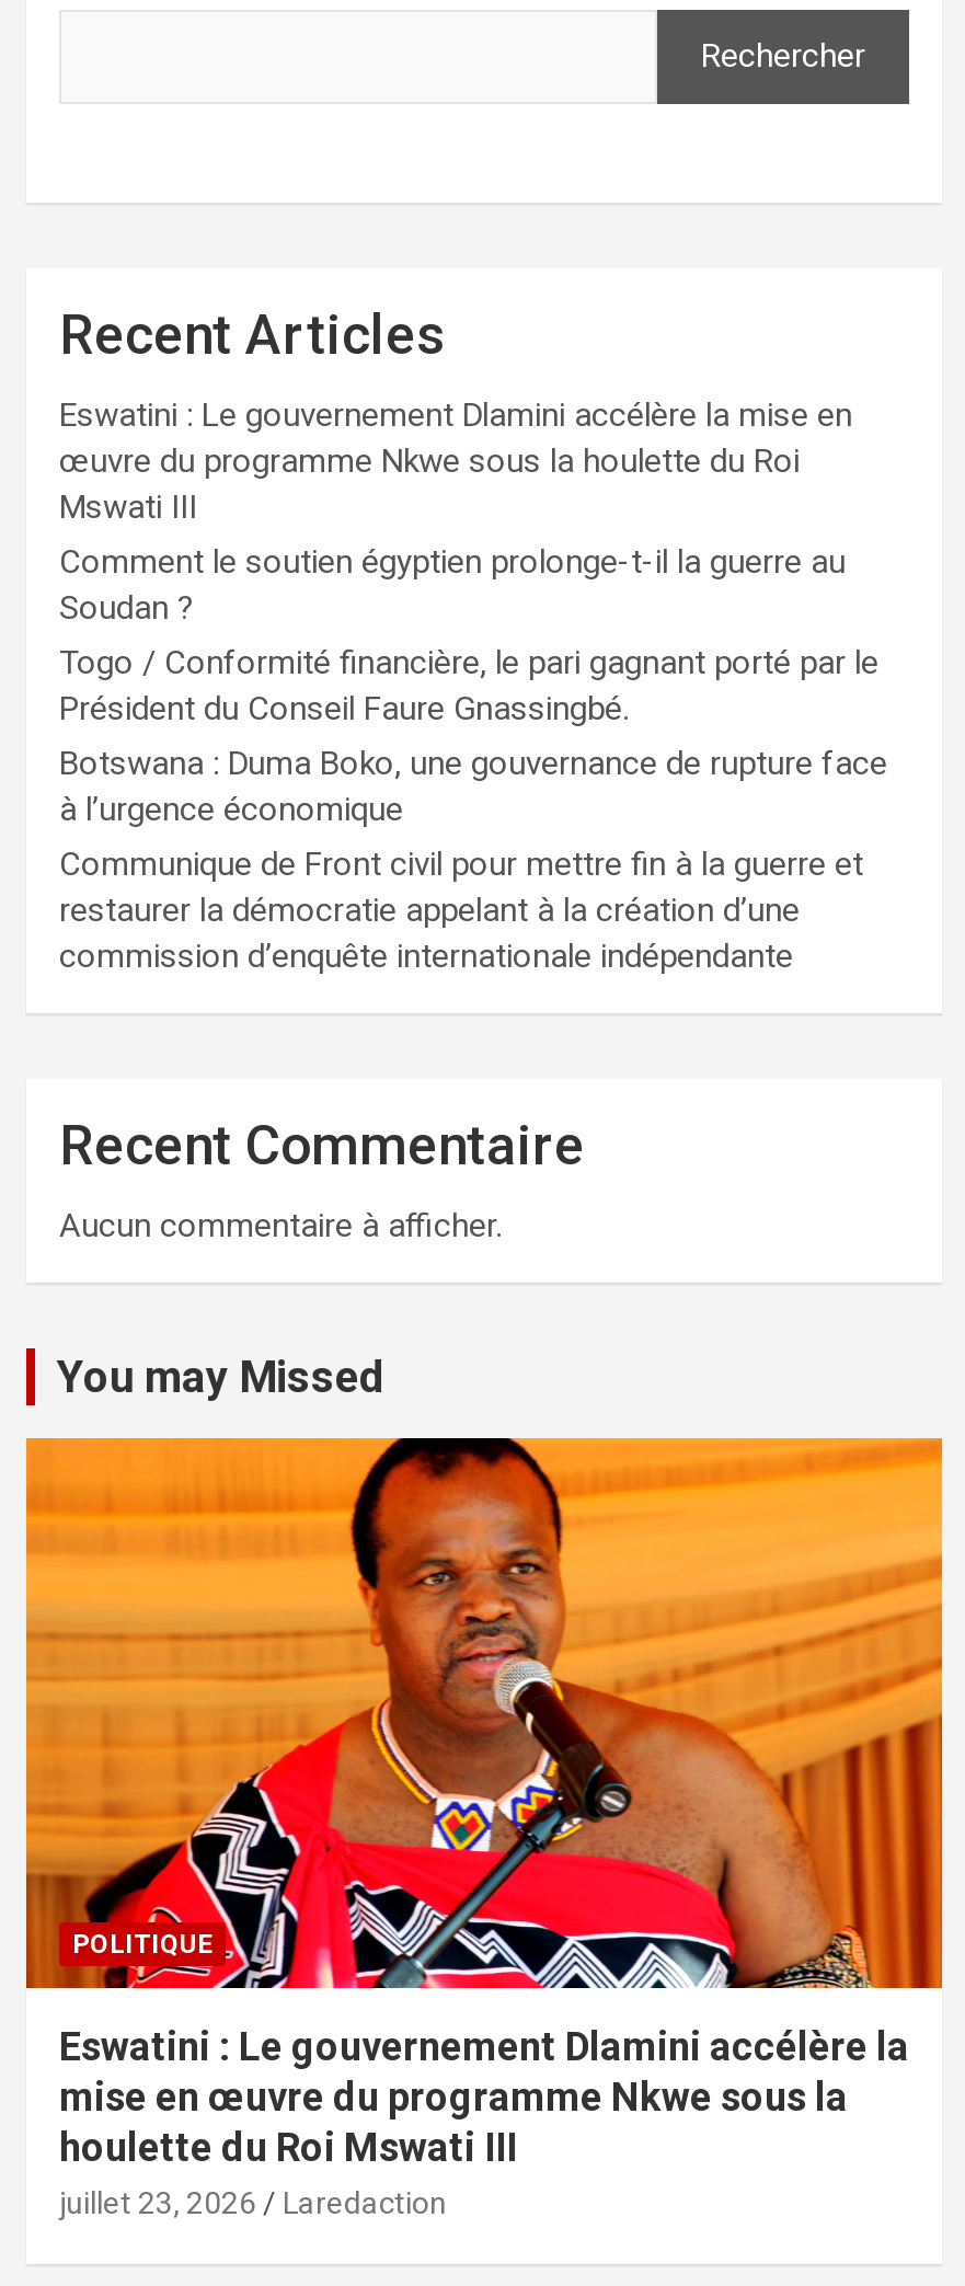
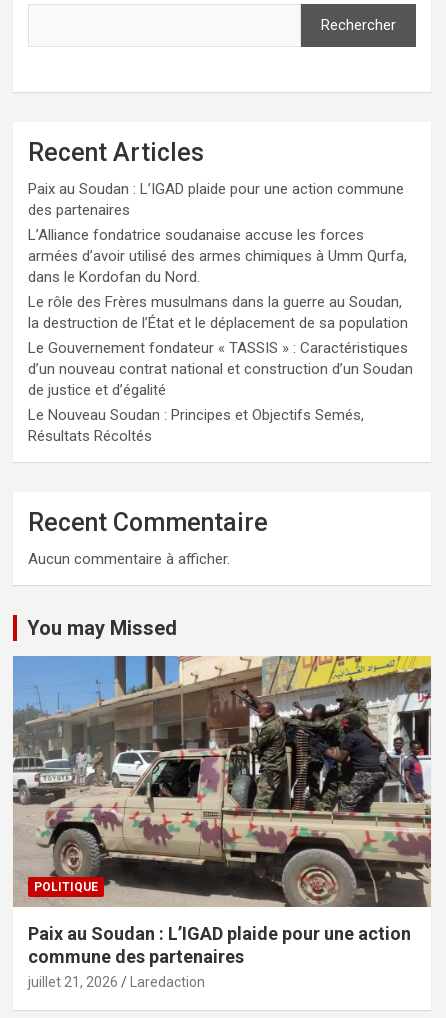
- Eswatini : Le gouvernement Dlamini accélère la mise en
- œuvre du programme Nkwe sous la houlette du Roi
- Mswati III
- Comment le soutien égyptien prolonge-t-il la guerre au
- Soudan ?
- Togo / Conformité financière, le pari gagnant porté par le
- Président du Conseil Faure Gnassingbé.
- Botswana : Duma Boko, une gouvernance de rupture face
- à l’urgence économique
- Communique de Front civil pour mettre fin à la guerre et
- restaurer la démocratie appelant à la création d’une
- commission d’enquête internationale indépendante
+ Paix au Soudan : L’IGAD plaide pour une action commune
+ des partenaires
+ L’Alliance fondatrice soudanaise accuse les forces
+ armées d’avoir utilisé des armes chimiques à Umm Qurfa,
+ dans le Kordofan du Nord.
+ Le rôle des Frères musulmans dans la guerre au Soudan,
+ la destruction de l’État et le déplacement de sa population
+ Le Gouvernement fondateur « TASSIS » : Caractéristiques
+ d’un nouveau contrat national et construction d’un Soudan
+ de justice et d’égalité
+ Le Nouveau Soudan : Principes et Objectifs Semés,
+ Résultats Récoltés

- [image]
- Eswatini : Le gouvernement Dlamini accélère la
- mise en œuvre du programme Nkwe sous la
- houlette du Roi Mswati III
- juillet 23, 2026
+ [image]
+ Paix au Soudan : L’IGAD plaide pour une action
+ commune des partenaires
+ juillet 21, 2026
